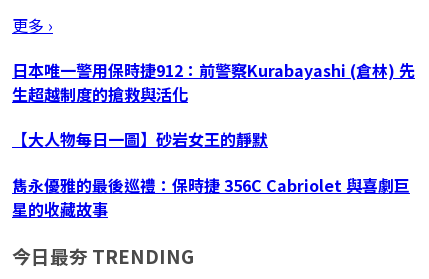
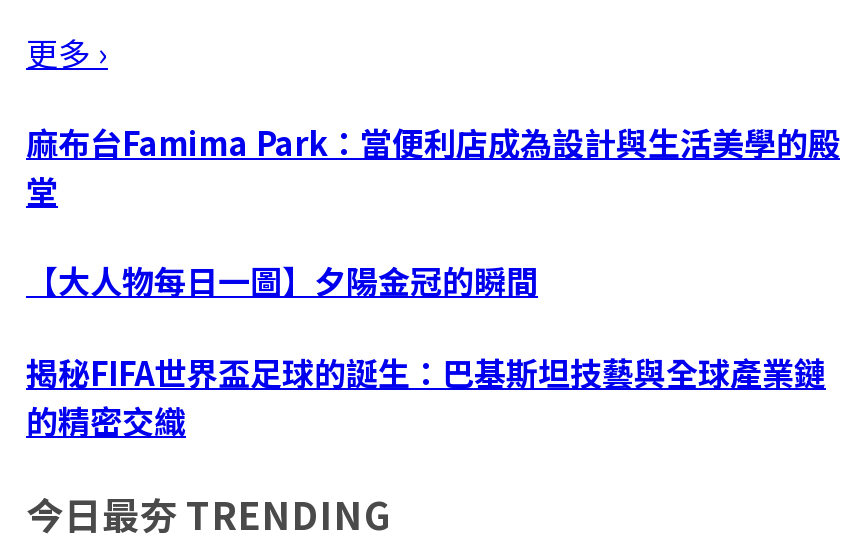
- 日本唯一警用保時捷912：前警察Kurabayashi (倉林) 先
- 生超越制度的搶救與活化
+ 麻布台Famima Park：當便利店成為設計與生活美學的殿
+ 堂

- 【大人物每日一圖】砂岩女王的靜默
+ 【大人物每日一圖】夕陽金冠的瞬間

- 雋永優雅的最後巡禮：保時捷 356C Cabriolet 與喜劇巨
- 星的收藏故事
+ 揭秘FIFA世界盃足球的誕生：巴基斯坦技藝與全球產業鏈
+ 的精密交織
